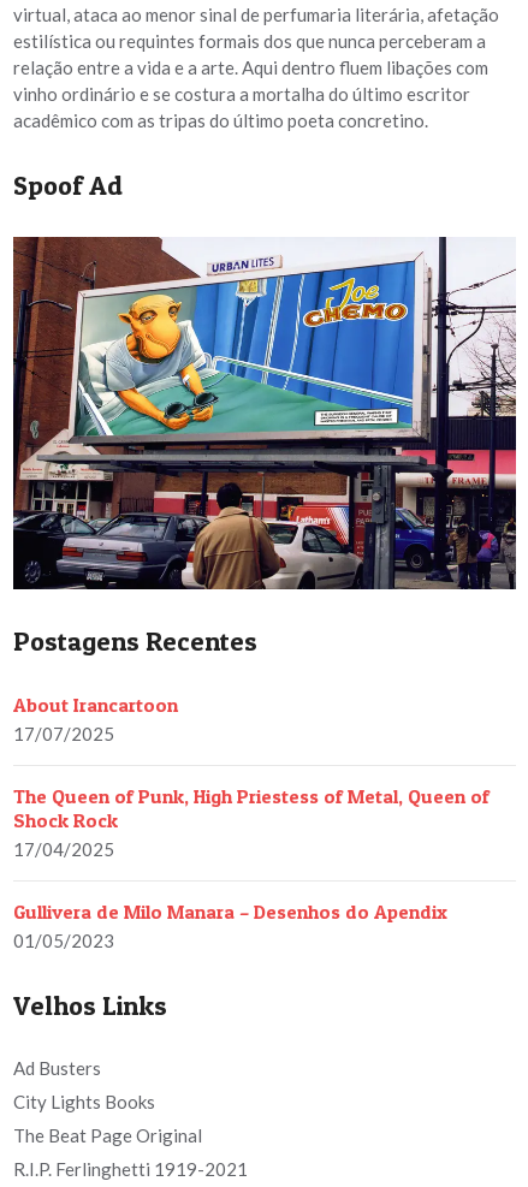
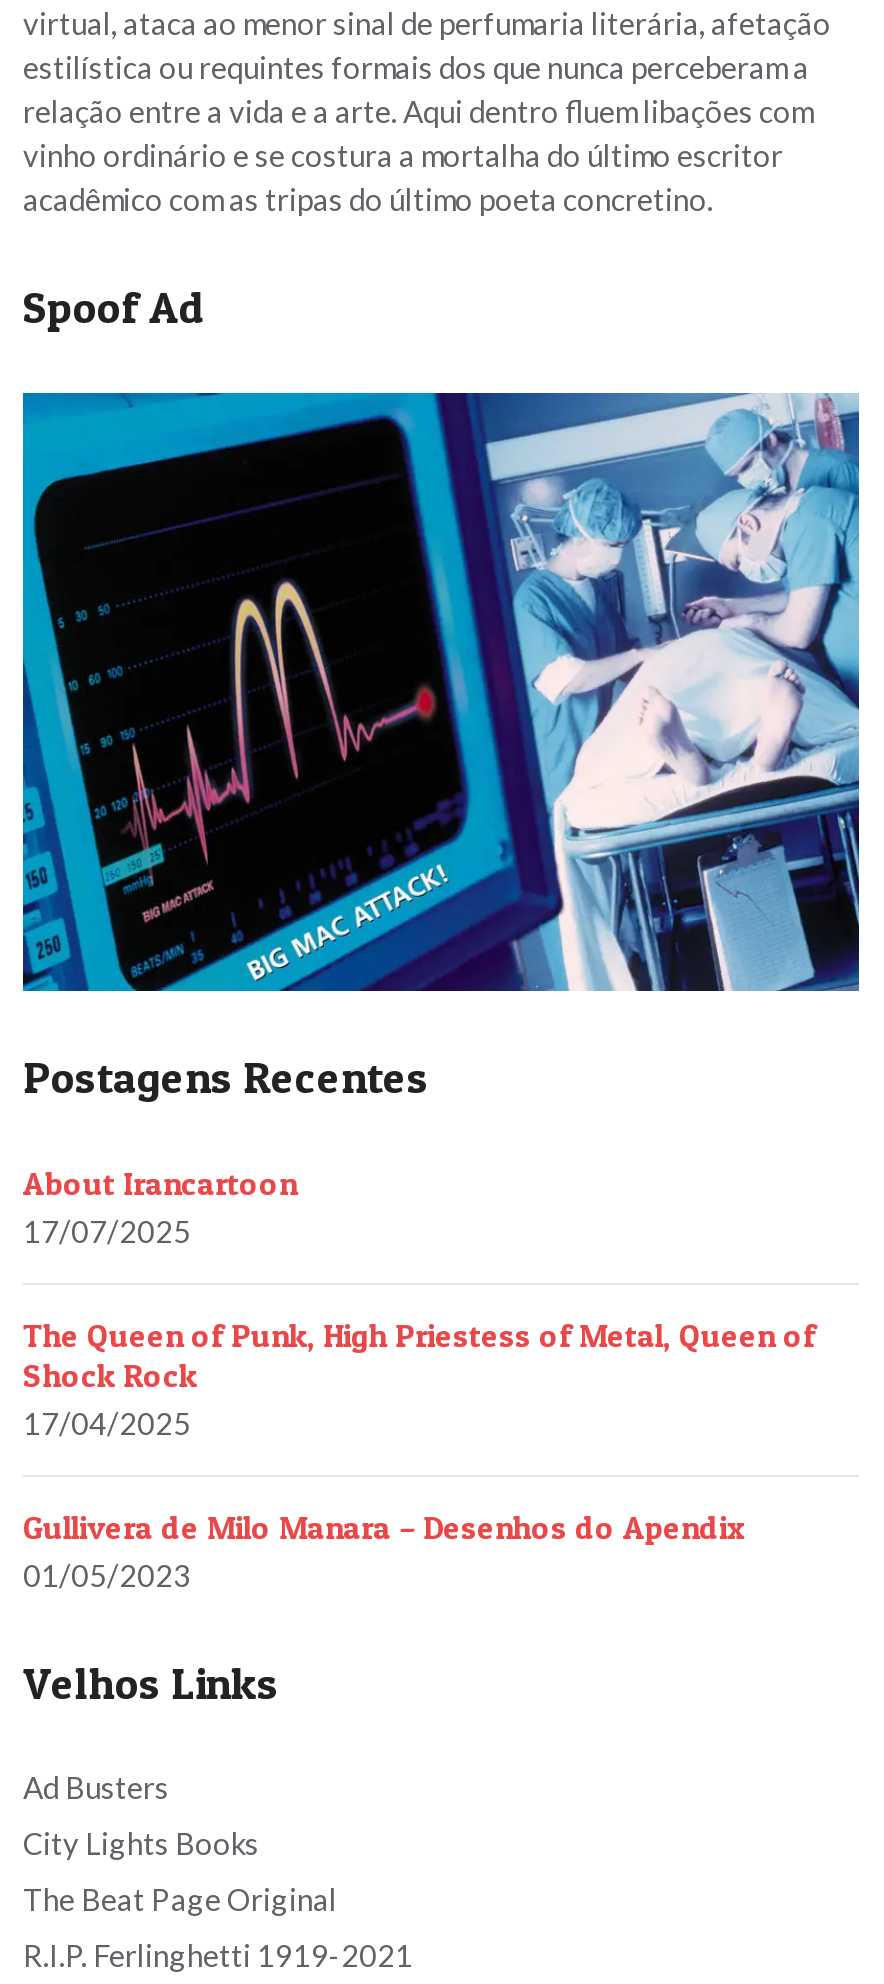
- [image]
+ [image]
